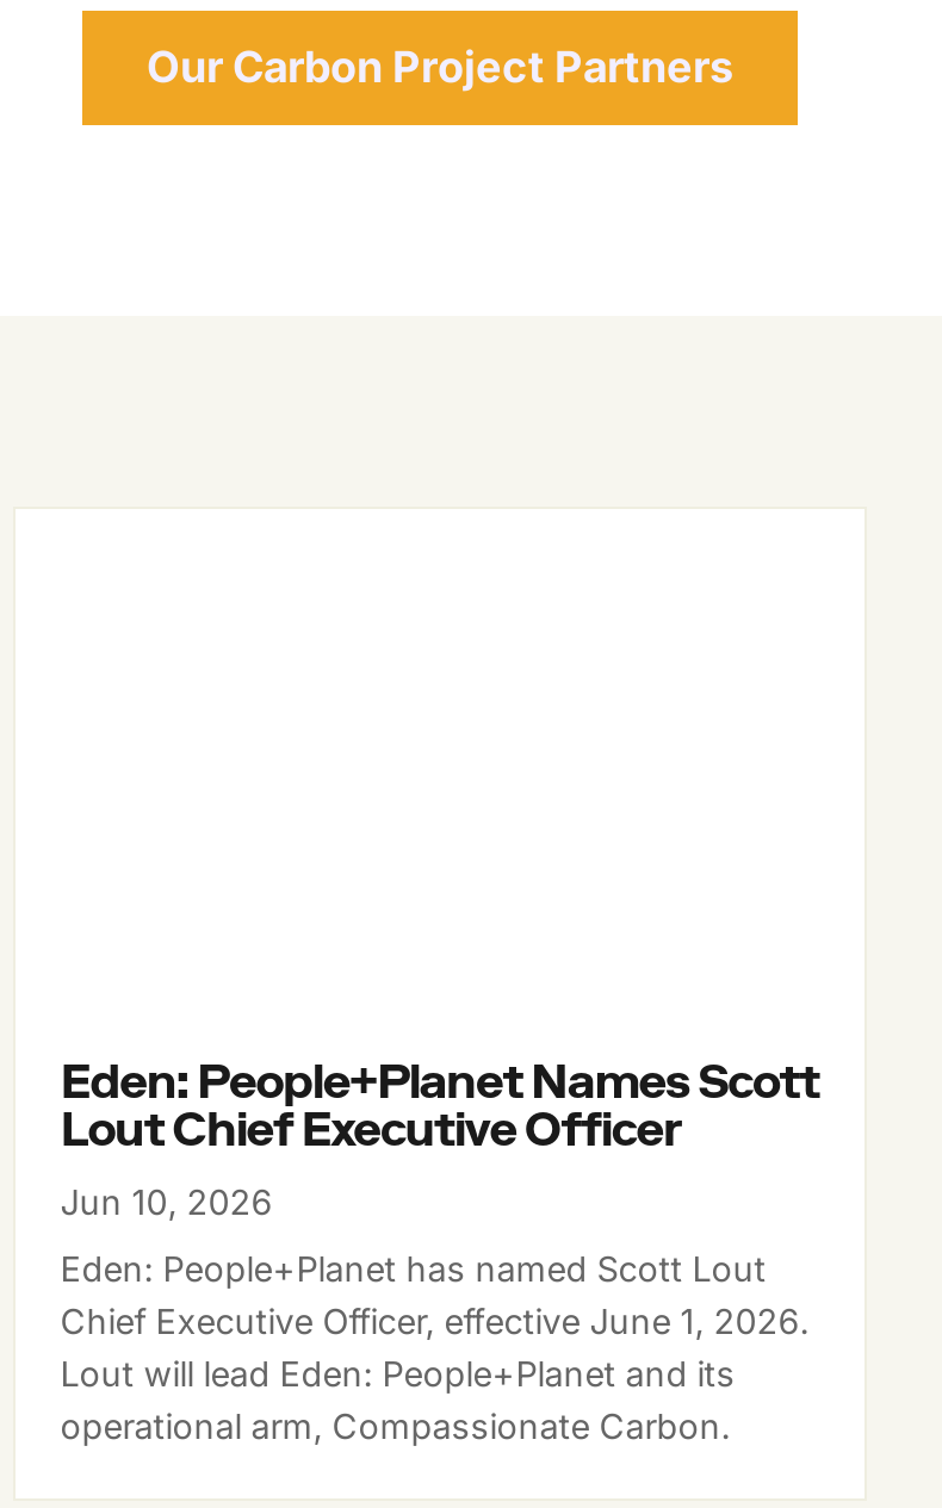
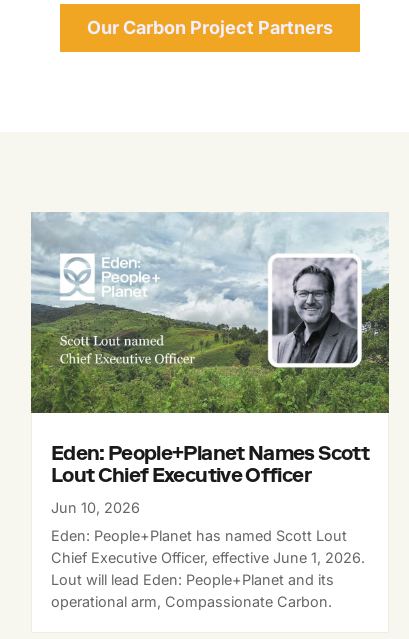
+ [image]
